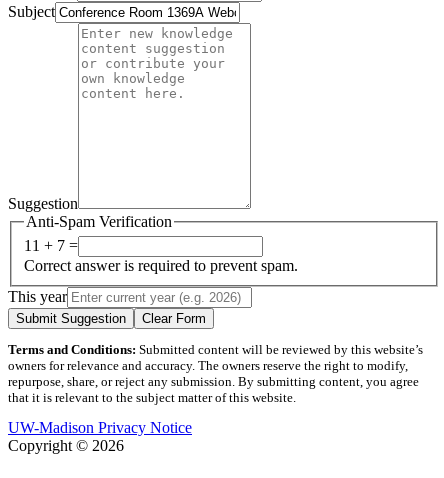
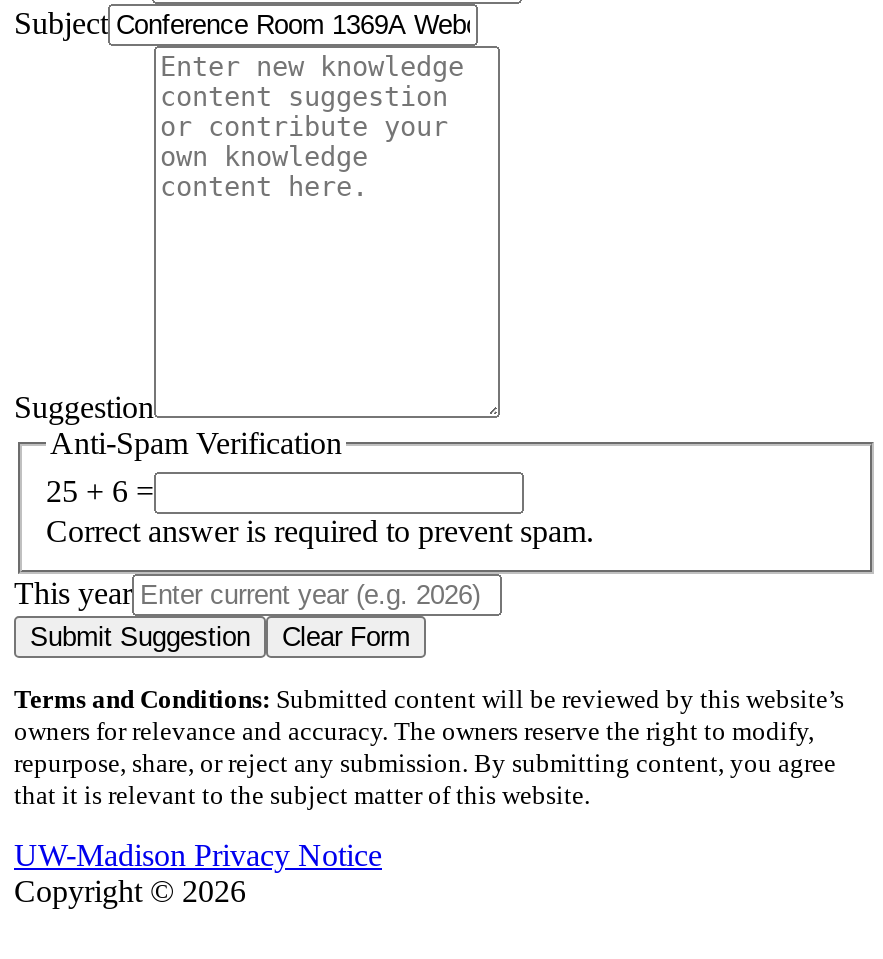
- 11 + 7 =
+ 25 + 6 =
